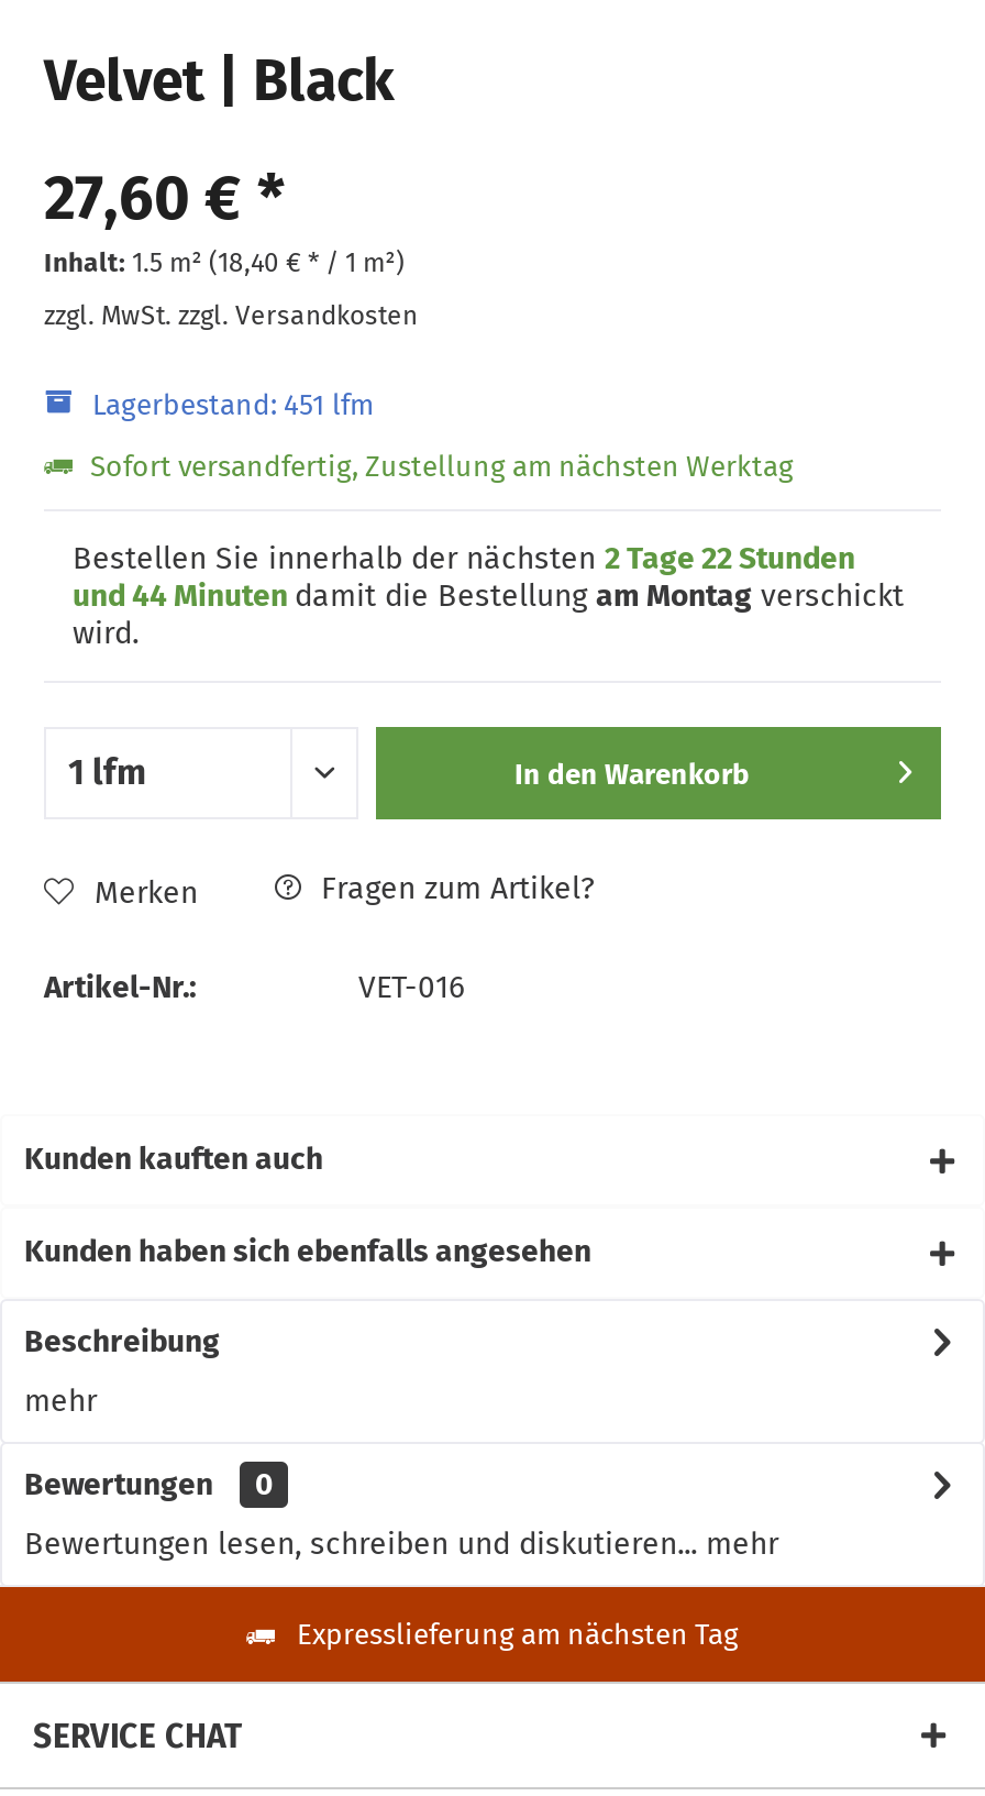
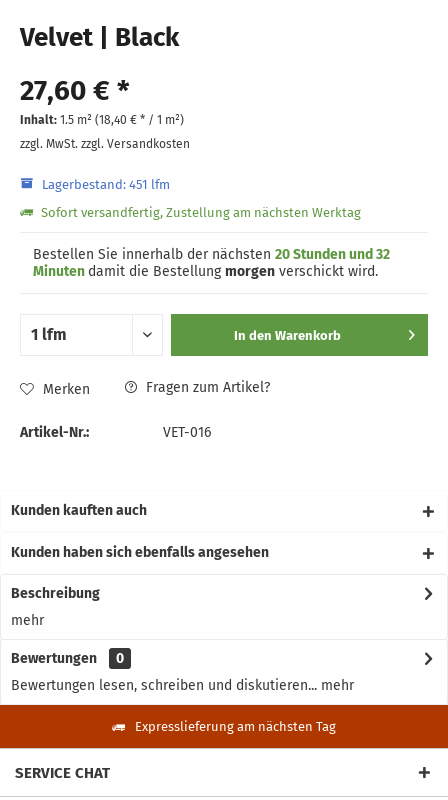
- Bestellen Sie innerhalb der nächsten 2 Tage 22 Stunden
- und 44 Minuten damit die Bestellung am Montag verschickt
- wird.
+ Bestellen Sie innerhalb der nächsten 20 Stunden und 32
+ Minuten damit die Bestellung morgen verschickt wird.
